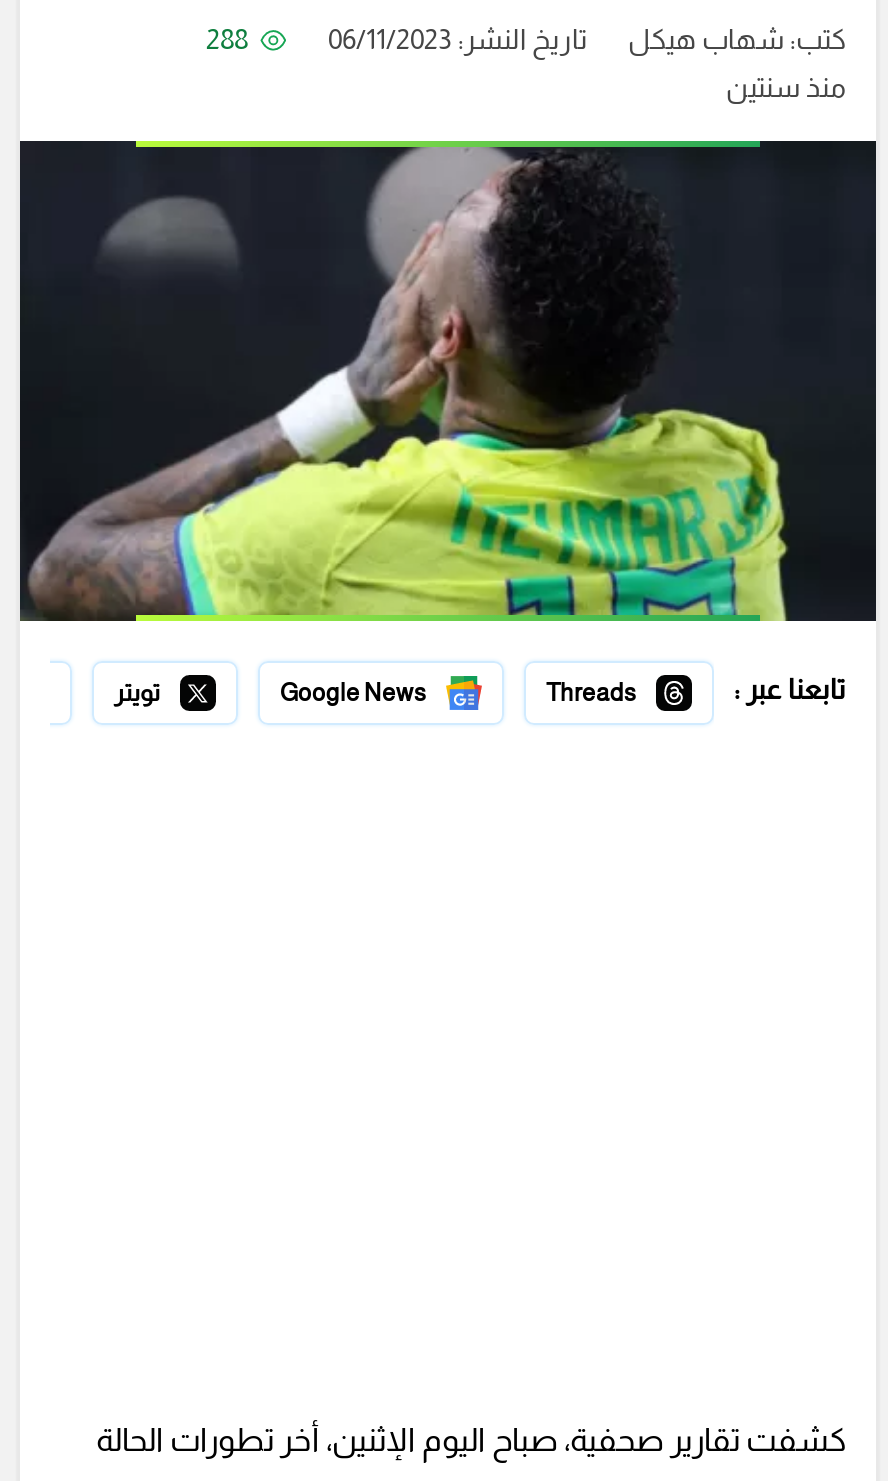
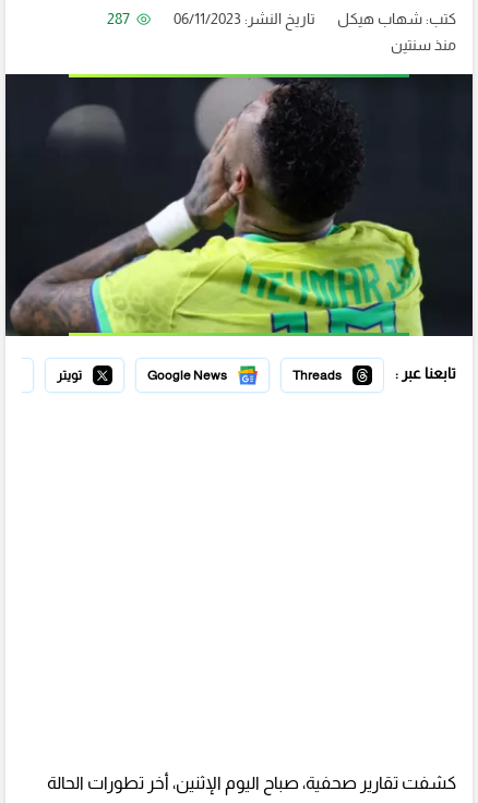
- 288
+ 287
